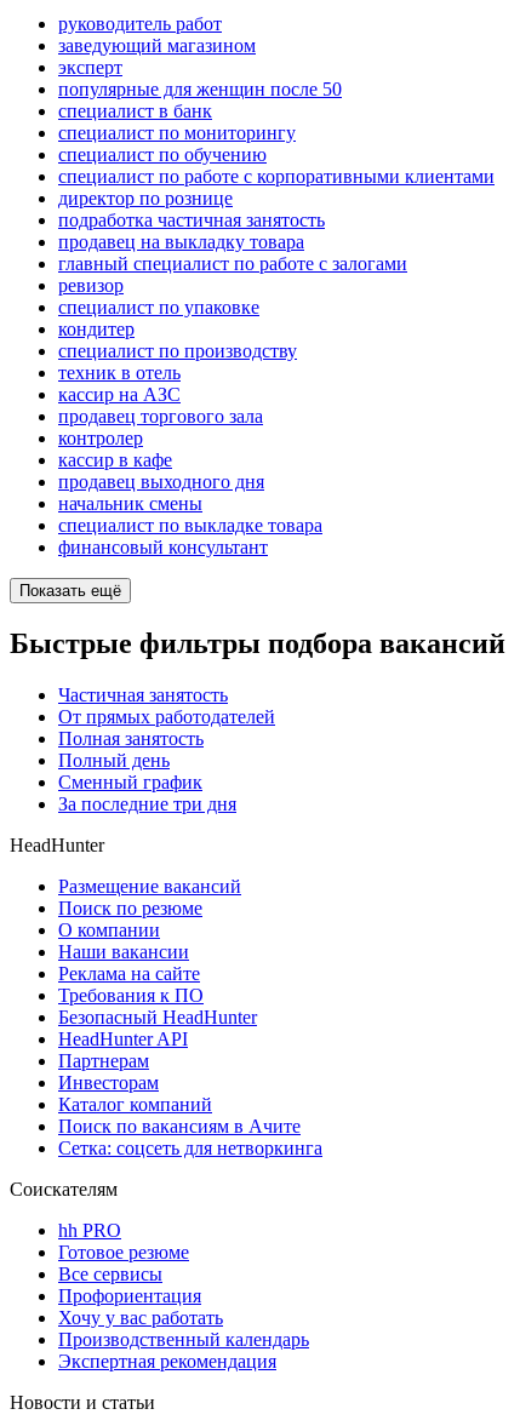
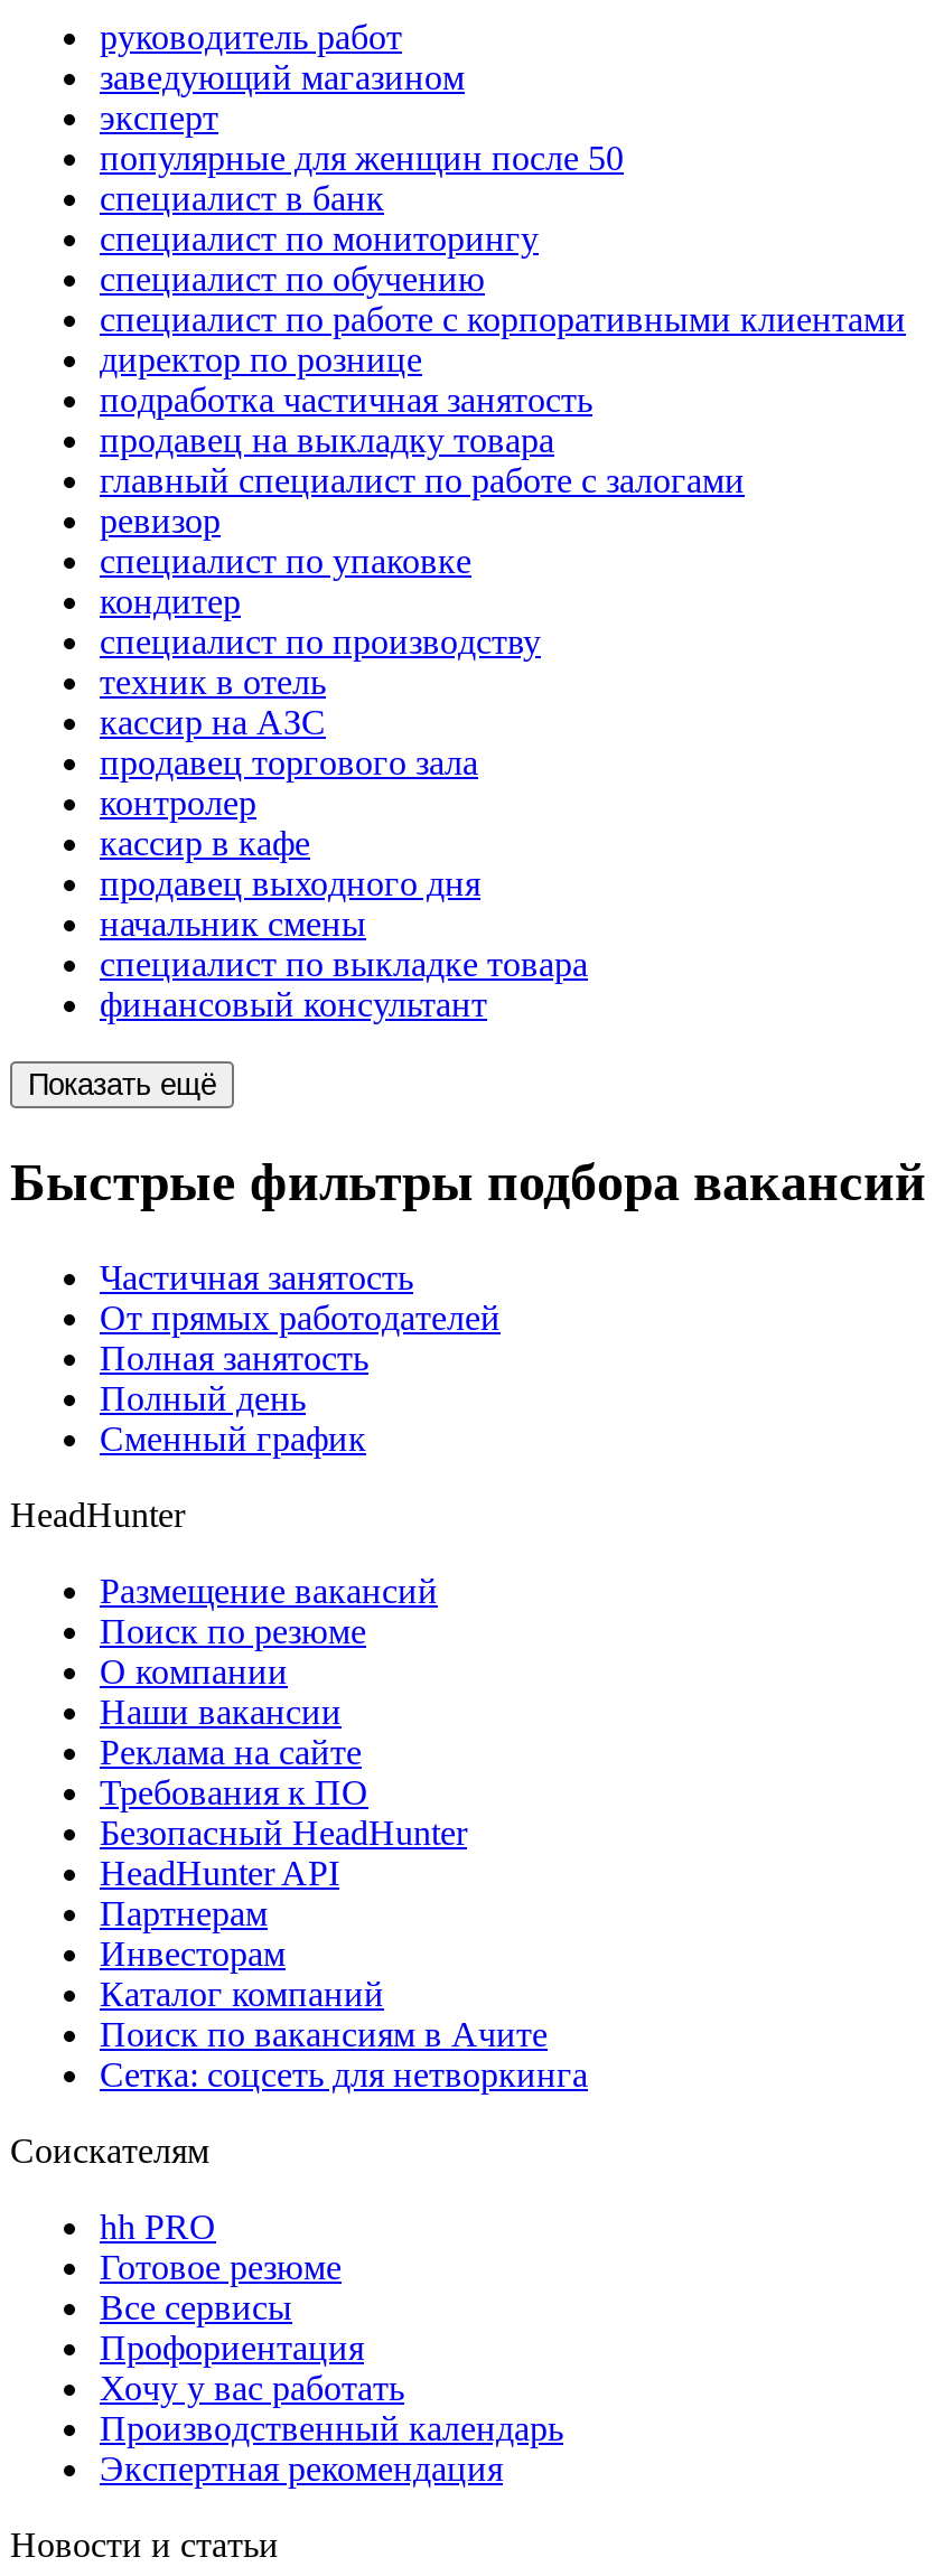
- За последние три дня
